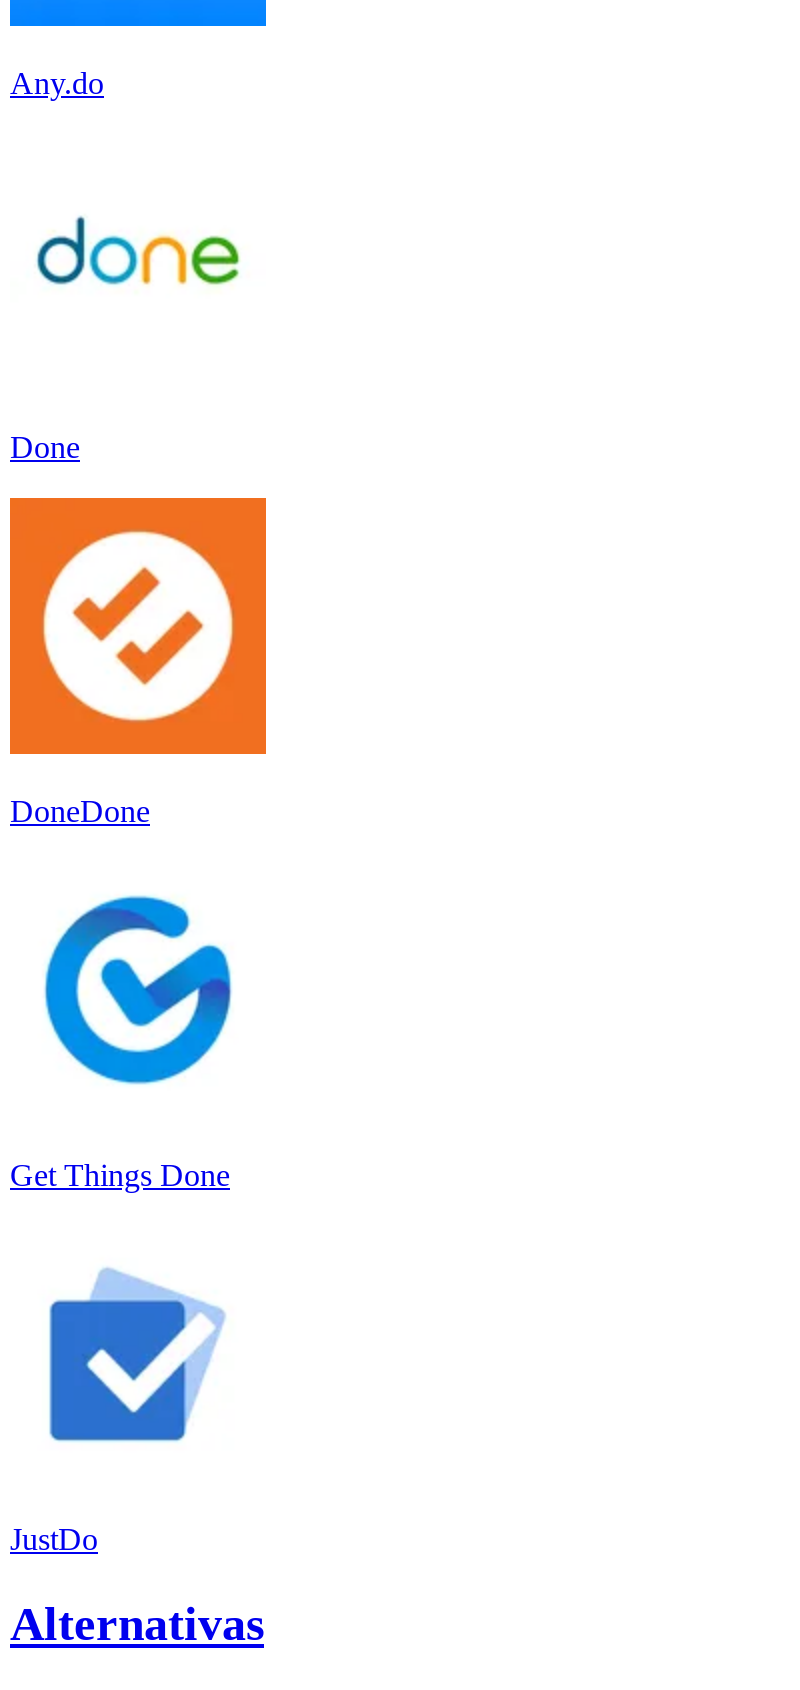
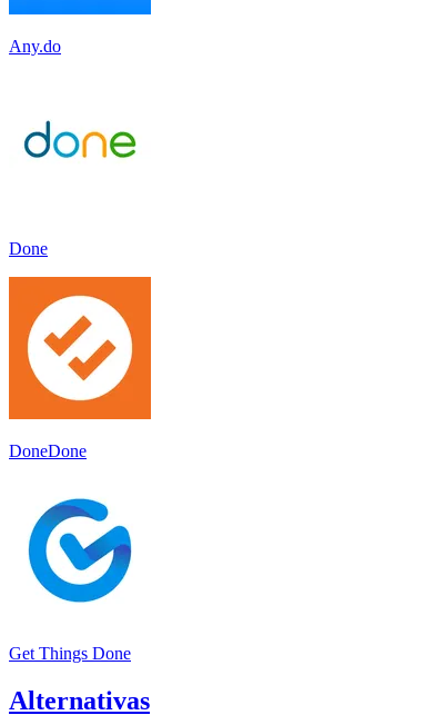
- [image]
- JustDo
